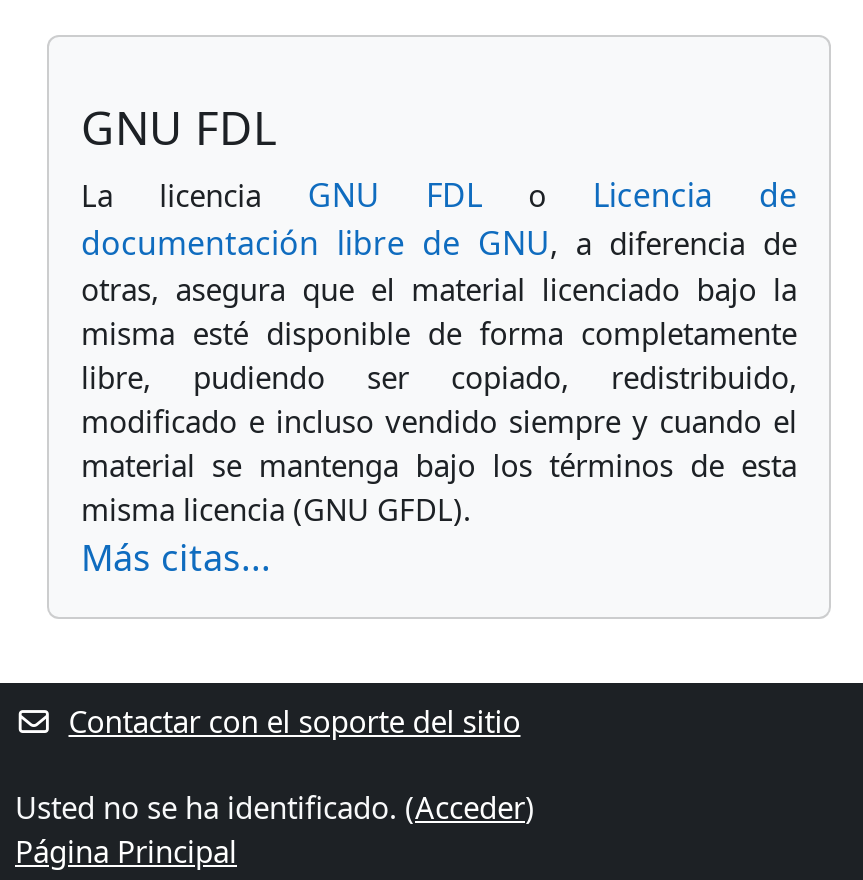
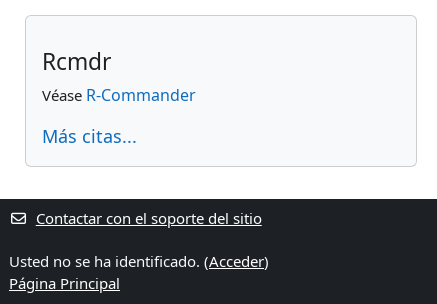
- GNU FDL
- La licencia GNU FDL o Licencia de
- documentación libre de GNU, a diferencia de
- otras, asegura que el material licenciado bajo la
- misma esté disponible de forma completamente
- libre, pudiendo ser copiado, redistribuido,
- modificado e incluso vendido siempre y cuando el
- material se mantenga bajo los términos de esta
- misma licencia (GNU GFDL).
+ Rcmdr
+ Véase R-Commander
